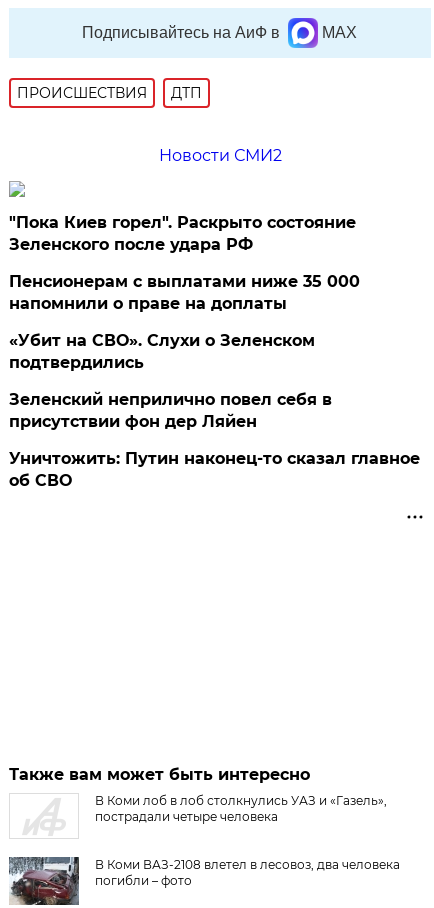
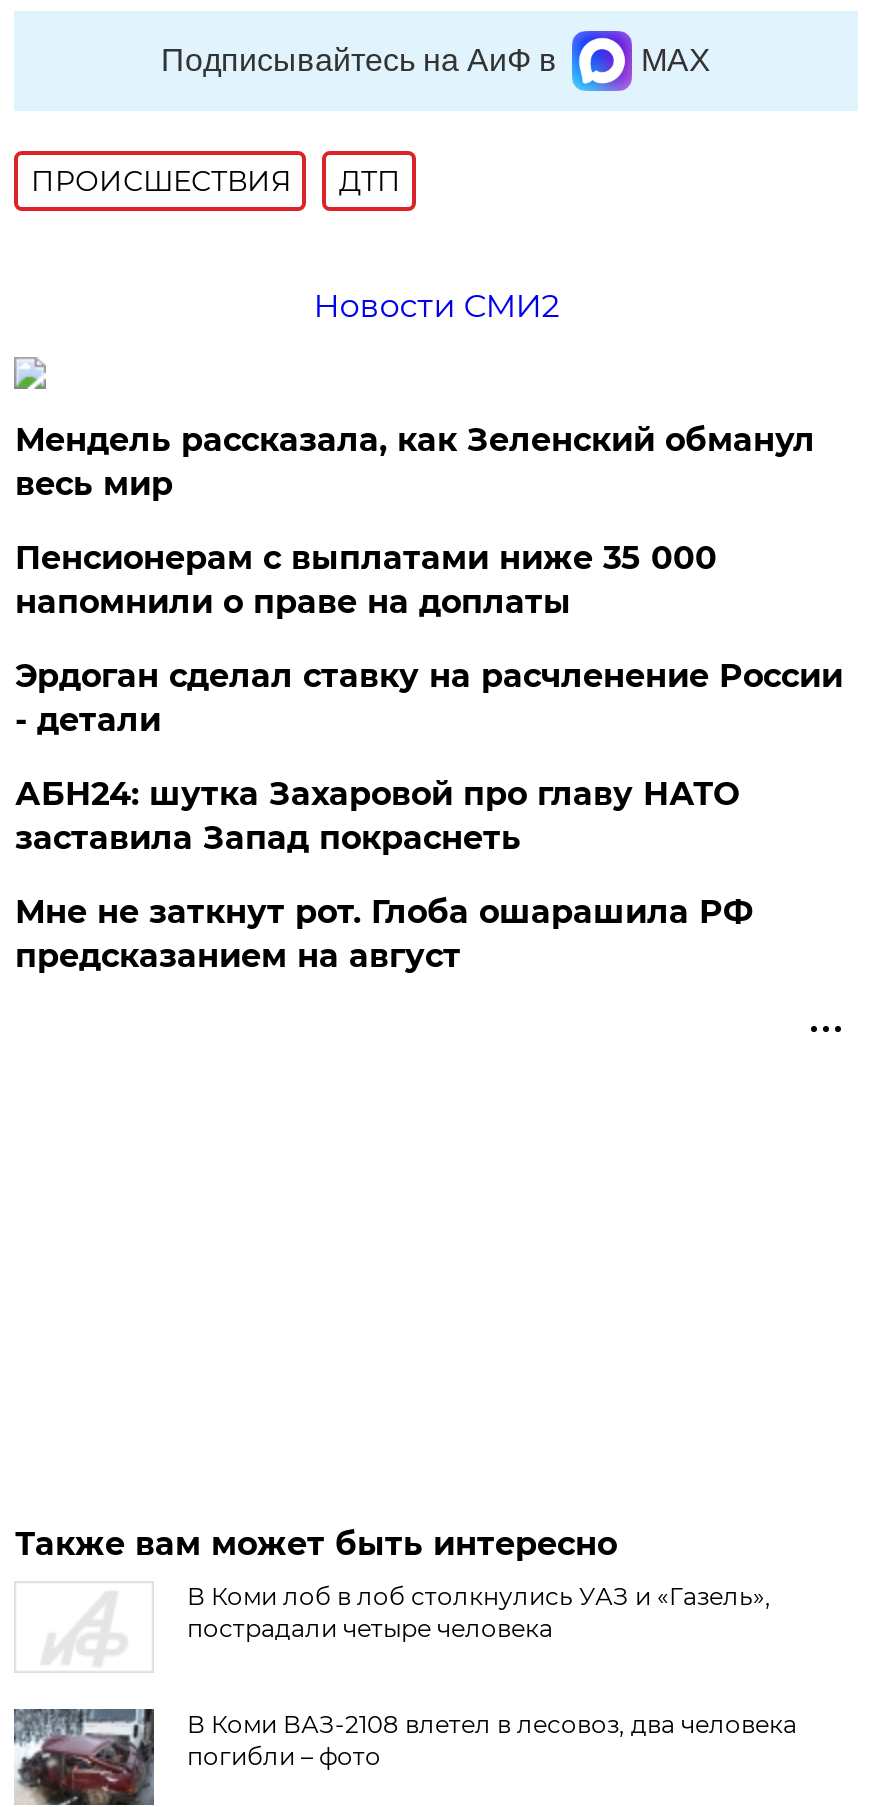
- "Пока Киев горел". Раскрыто состояние
- Зеленского после удара РФ
+ Мендель рассказала, как Зеленский обманул
+ весь мир

- «Убит на СВО». Слухи о Зеленском
- подтвердились
+ Эрдоган сделал ставку на расчленение России
+ - детали

- Зеленский неприлично повел cебя в
- присутствии фон дер Ляйен
+ АБН24: шутка Захаровой про главу НАТО
+ заставила Запад покраснеть

- Уничтожить: Путин наконец-то сказал главное
- об СВО
+ Мне не заткнут рот. Глоба ошарашила РФ
+ предсказанием на август
